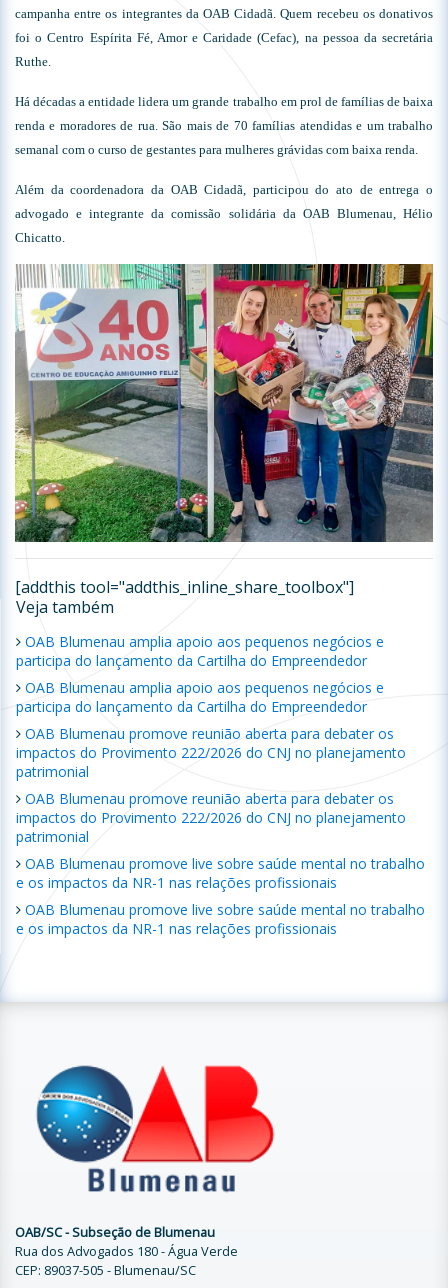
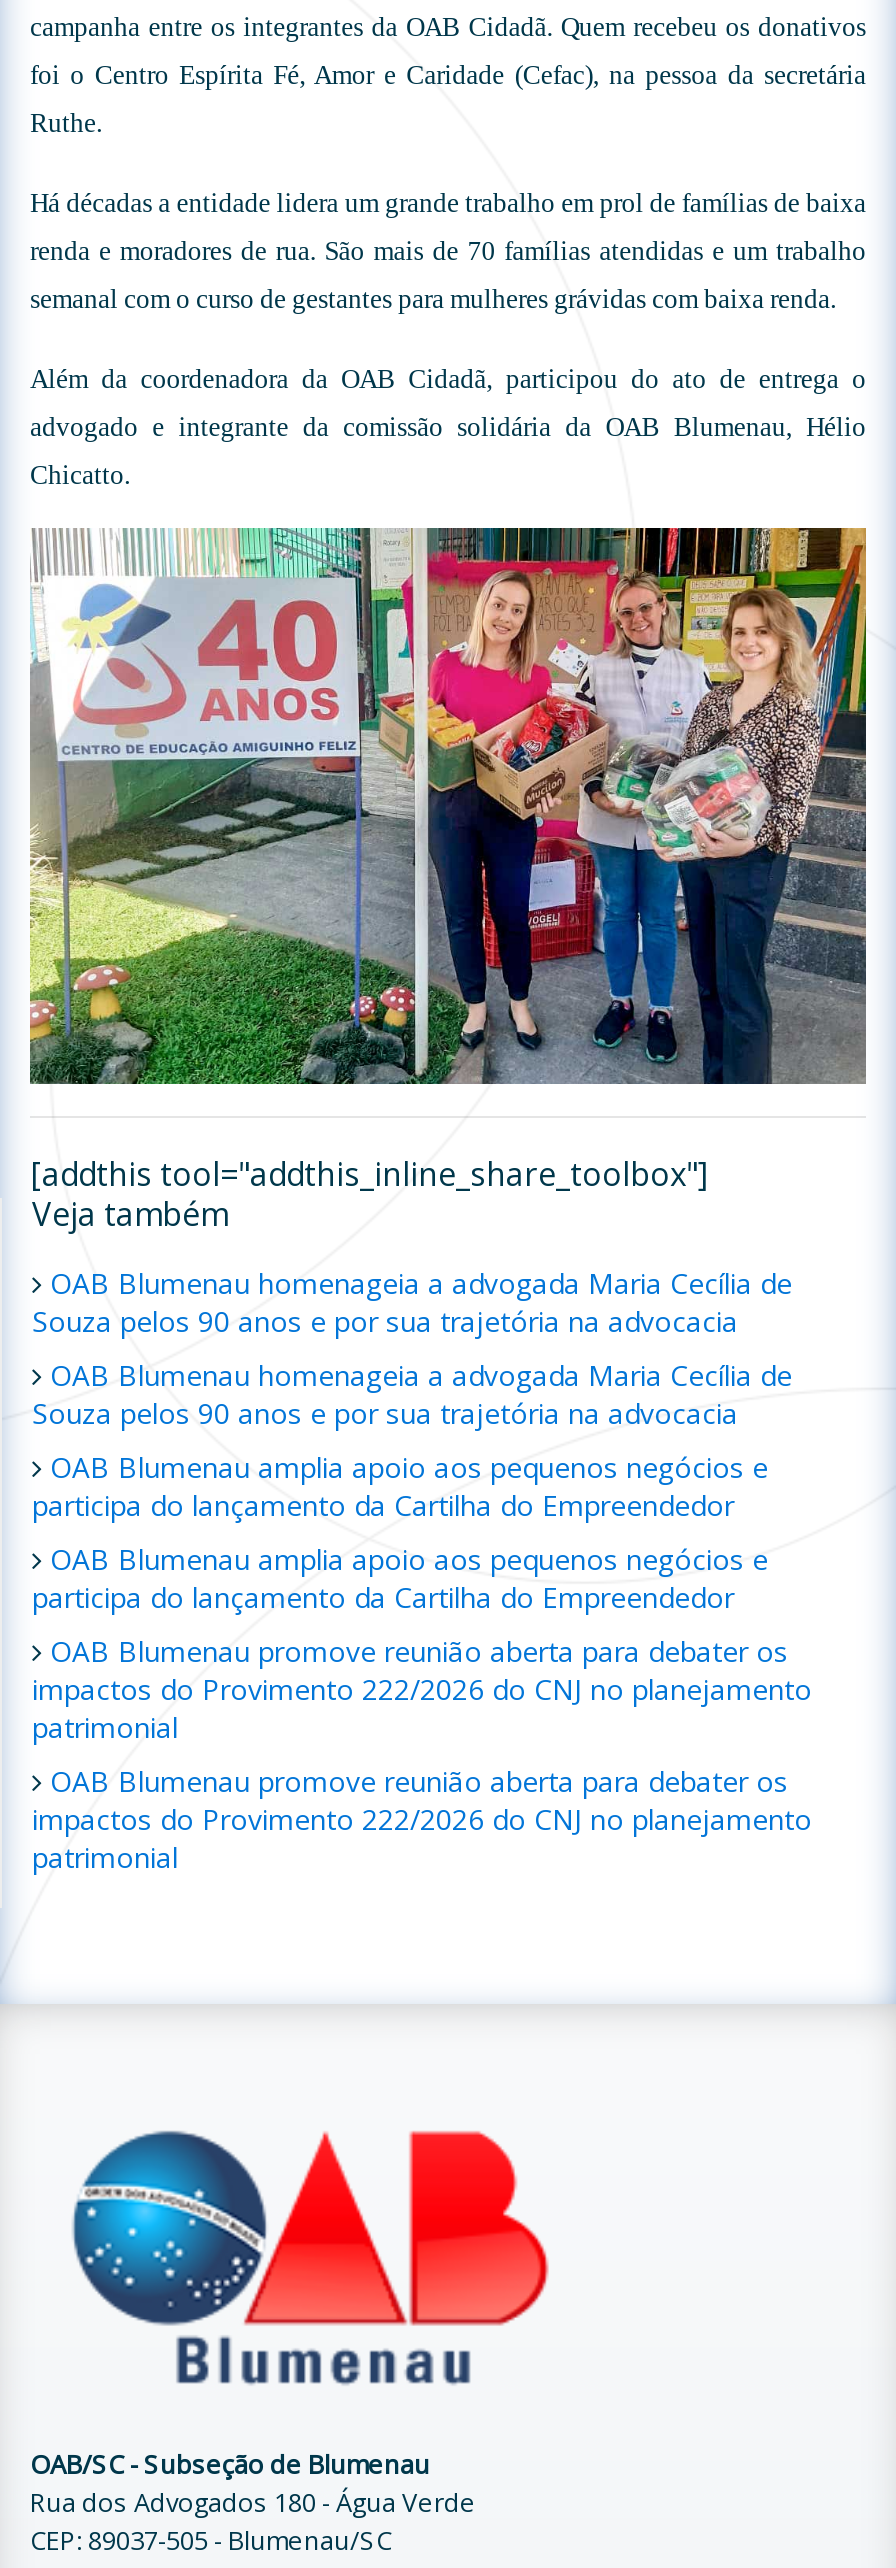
+ OAB Blumenau homenageia a advogada Maria Cecília de
+ Souza pelos 90 anos e por sua trajetória na advocacia
+ OAB Blumenau homenageia a advogada Maria Cecília de
+ Souza pelos 90 anos e por sua trajetória na advocacia

moved down: OAB Blumenau amplia apoio aos pequenos negócios e | participa do lançamento da Cartilha do Empreendedor | OAB Blumenau amplia apoio aos pequenos negócios e | ... | impactos do Provimento 222/2026 do CNJ no planejamento | patrimonial

- OAB Blumenau promove live sobre saúde mental no trabalho
- e os impactos da NR-1 nas relações profissionais
- OAB Blumenau promove live sobre saúde mental no trabalho
- e os impactos da NR-1 nas relações profissionais
